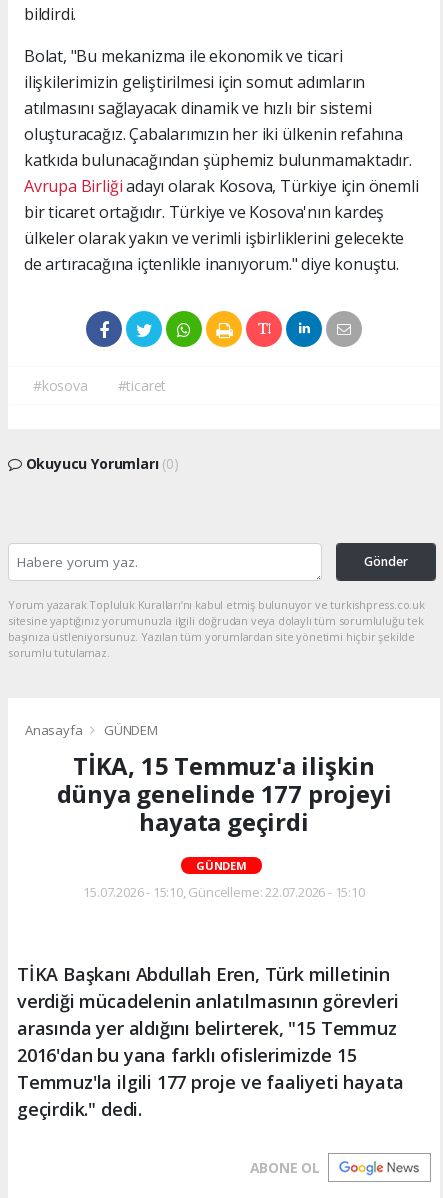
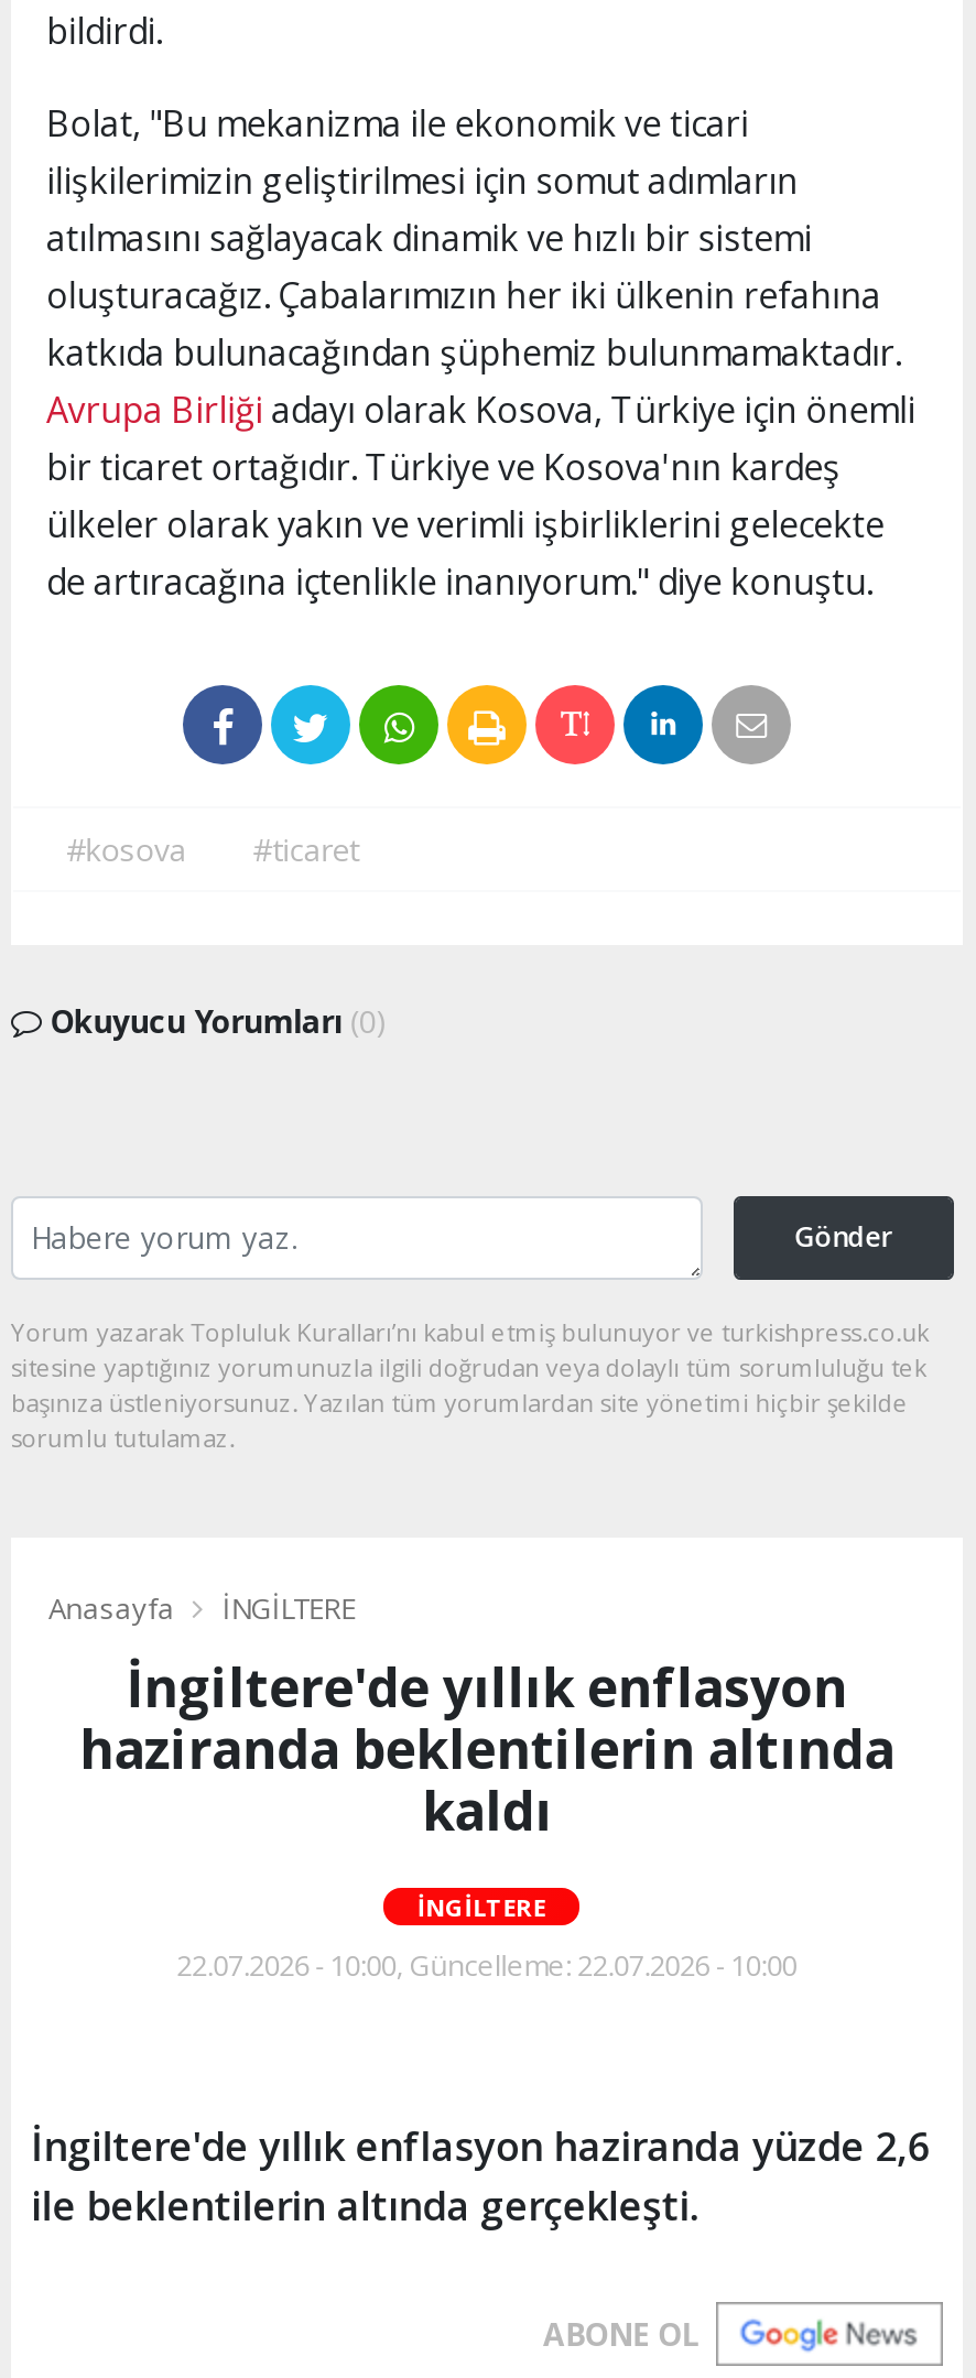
- GÜNDEM
- TİKA, 15 Temmuz'a ilişkin
- dünya genelinde 177 projeyi
- hayata geçirdi
+ İNGİLTERE
+ İngiltere'de yıllık enflasyon
+ haziranda beklentilerin altında
+ kaldı

- GÜNDEM
+ İNGİLTERE

- 15.07.2026 - 15:10, Güncelleme: 22.07.2026 - 15:10
+ 22.07.2026 - 10:00, Güncelleme: 22.07.2026 - 10:00

- TİKA Başkanı Abdullah Eren, Türk milletinin
- verdiği mücadelenin anlatılmasının görevleri
- arasında yer aldığını belirterek, "15 Temmuz
- 2016'dan bu yana farklı ofislerimizde 15
- Temmuz'la ilgili 177 proje ve faaliyeti hayata
- geçirdik." dedi.
+ İngiltere'de yıllık enflasyon haziranda yüzde 2,6
+ ile beklentilerin altında gerçekleşti.
